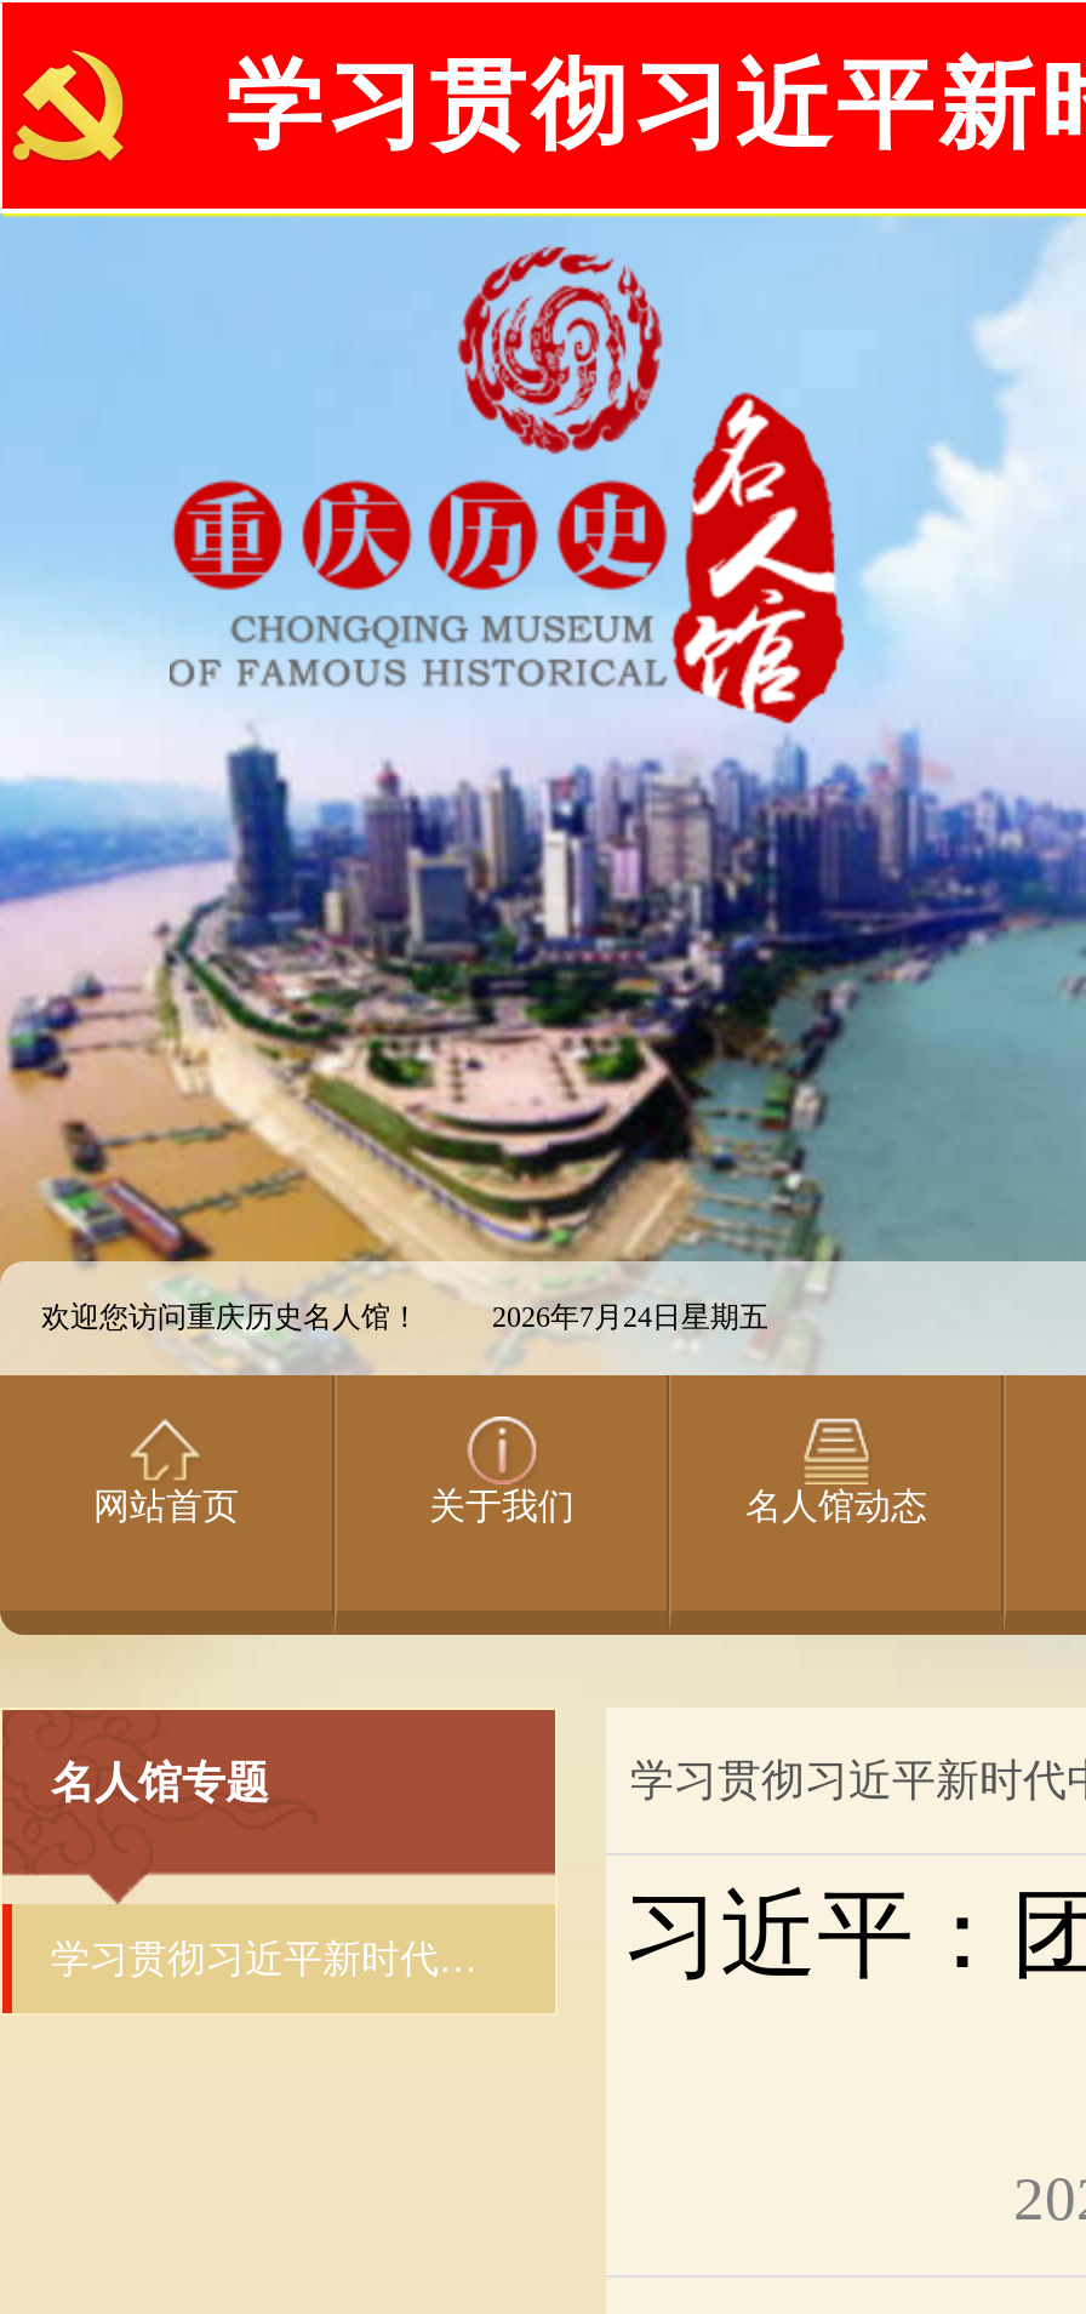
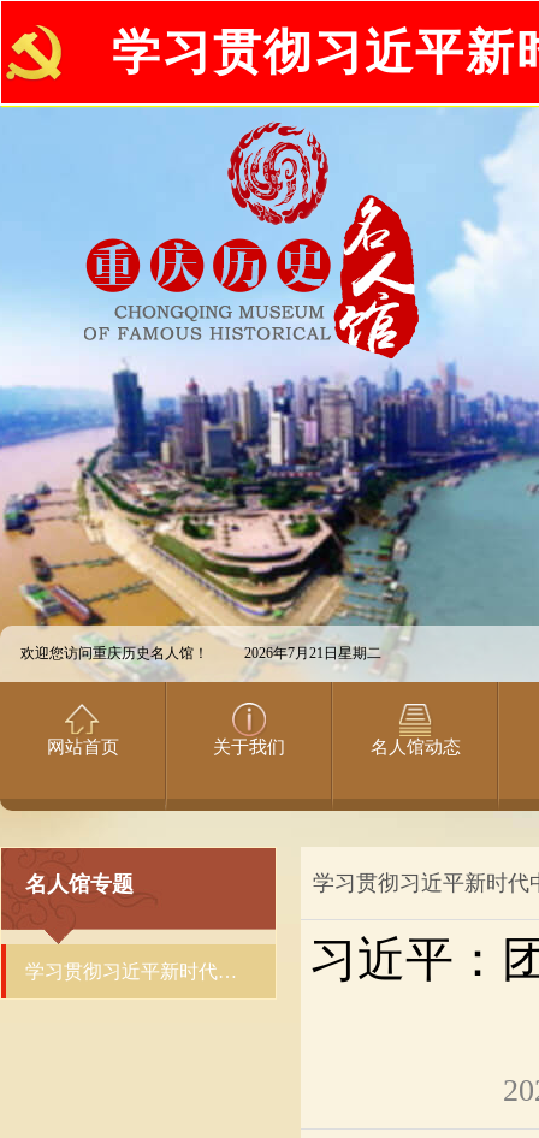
- 2026年7月24日星期五
+ 2026年7月21日星期二
